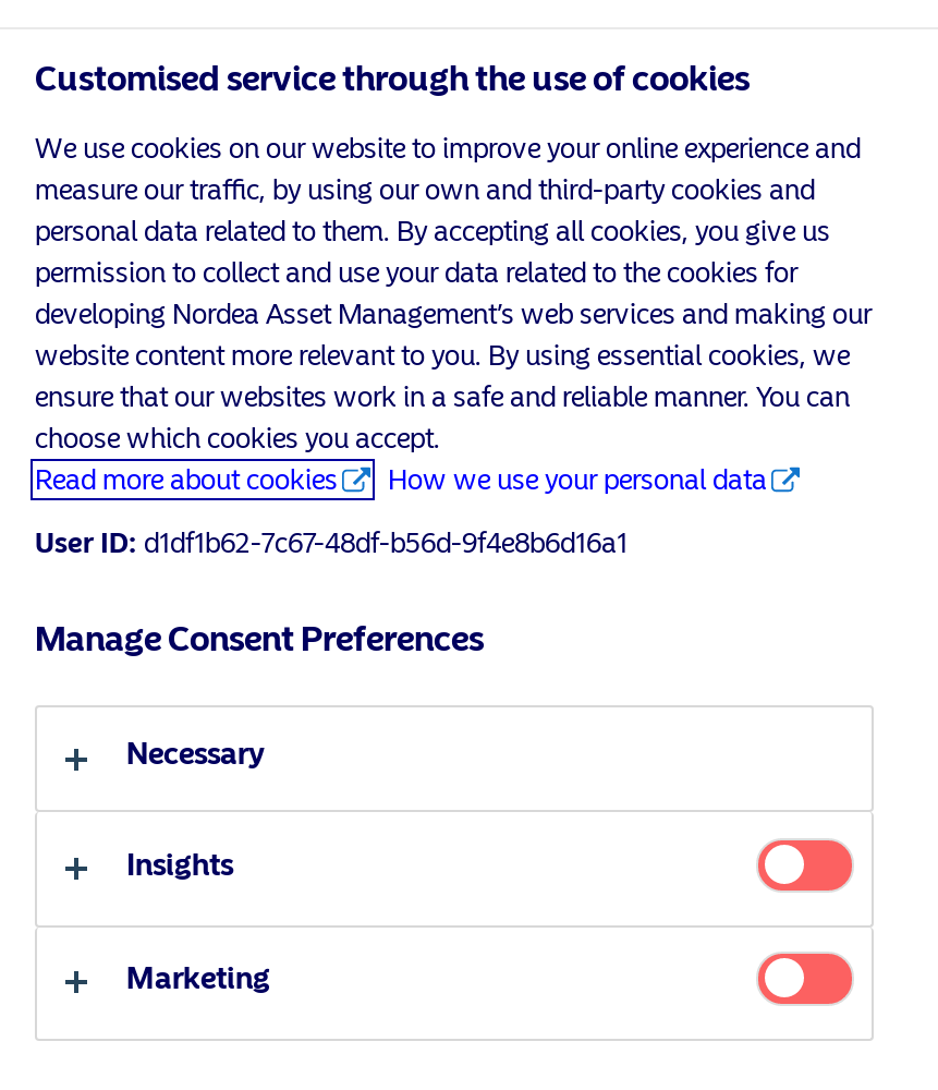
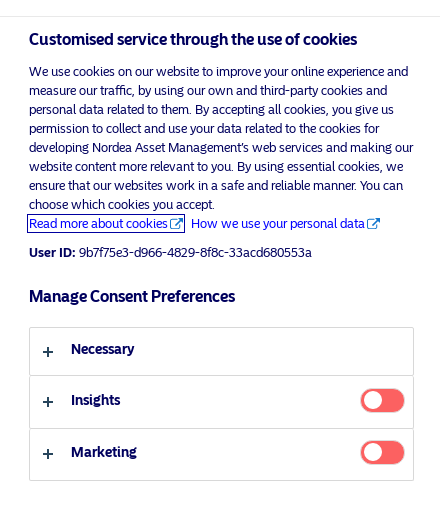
- User ID: d1df1b62-7c67-48df-b56d-9f4e8b6d16a1
+ User ID: 9b7f75e3-d966-4829-8f8c-33acd680553a
